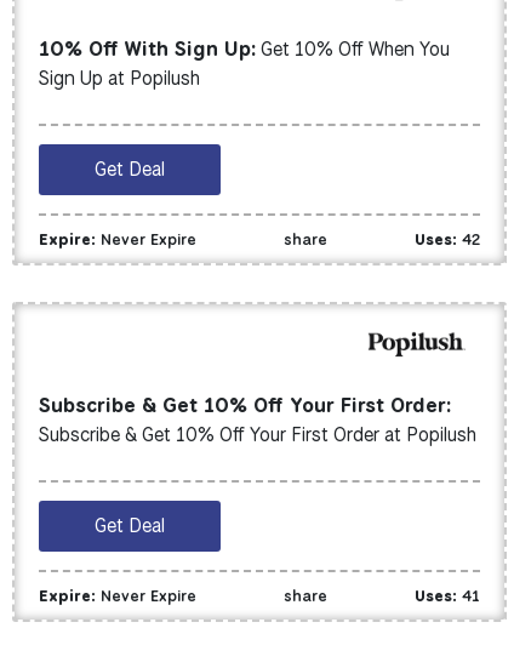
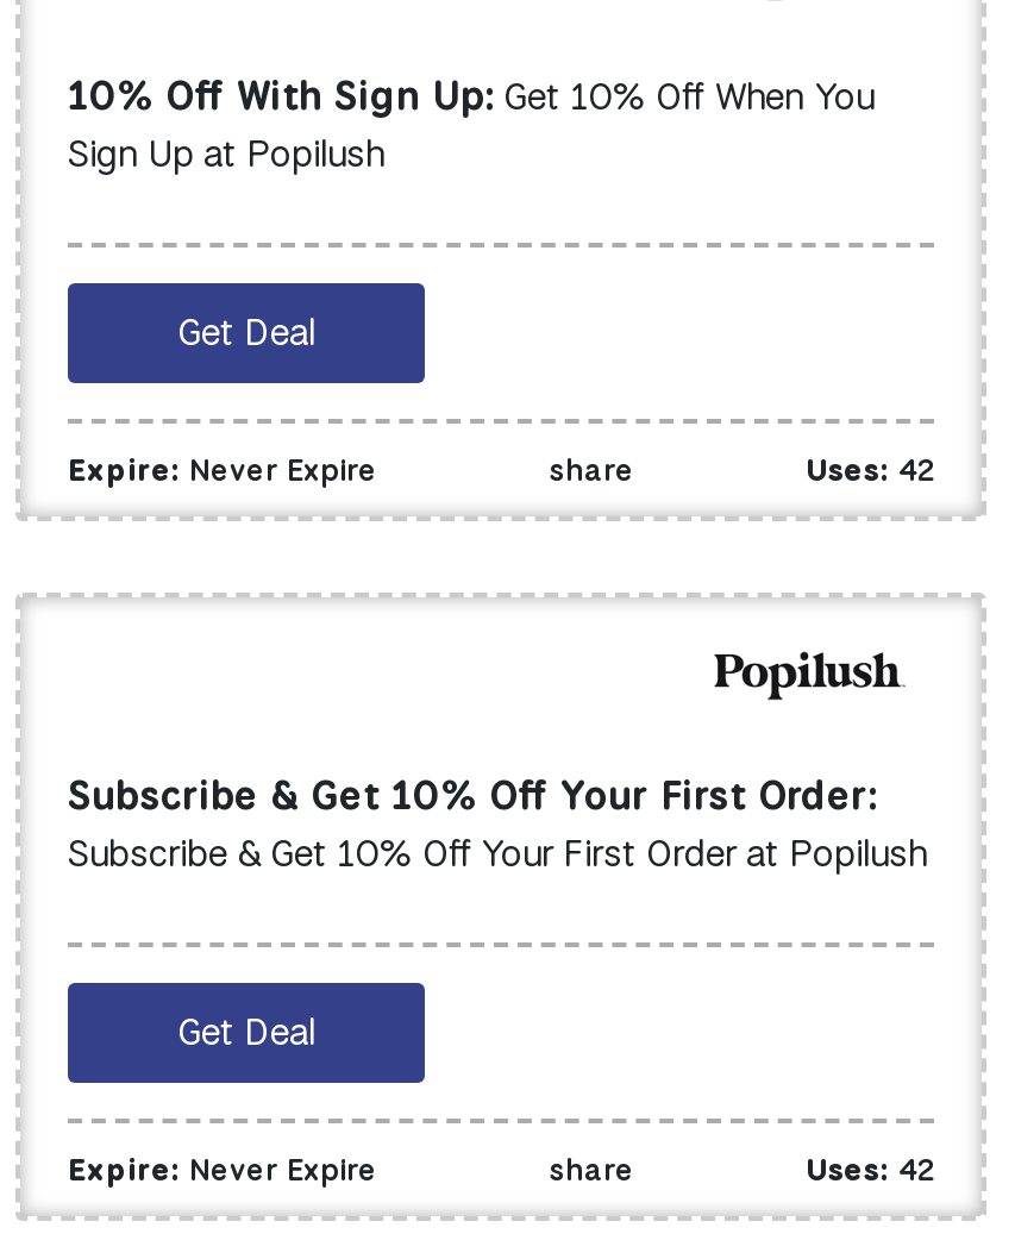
- Uses: 41
+ Uses: 42
